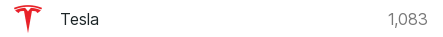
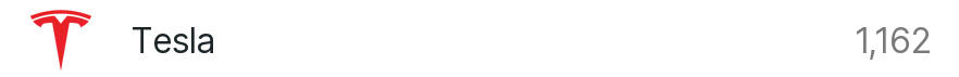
- 1,083
+ 1,162
